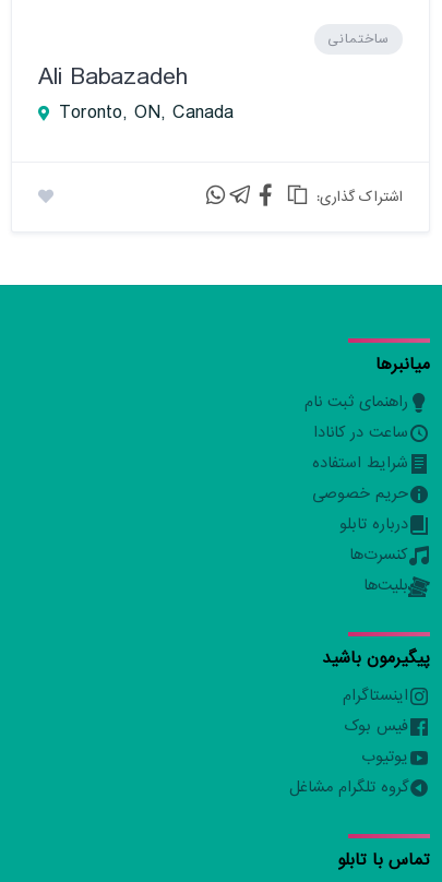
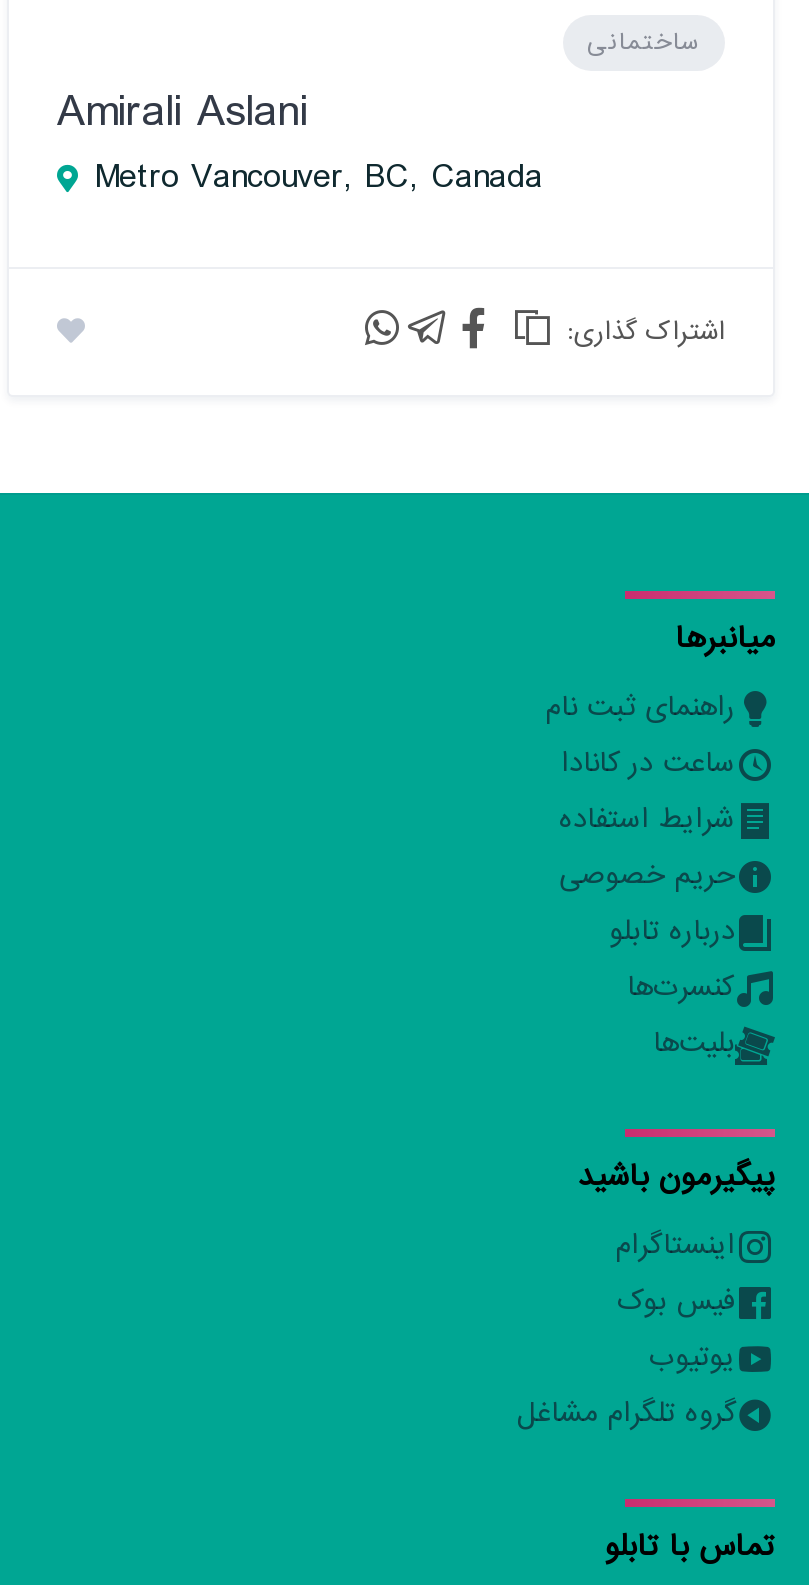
- Ali Babazadeh
- Toronto, ON, Canada
+ Amirali Aslani
+ Metro Vancouver, BC, Canada
